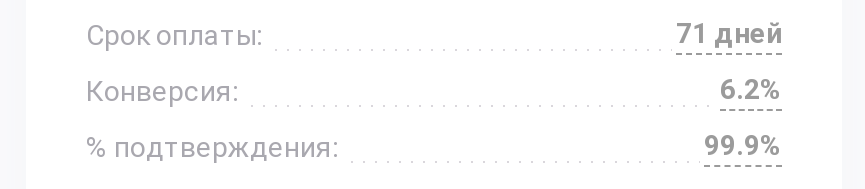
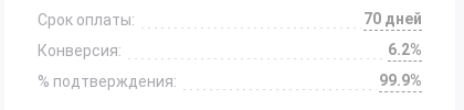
- 71 дней
+ 70 дней
